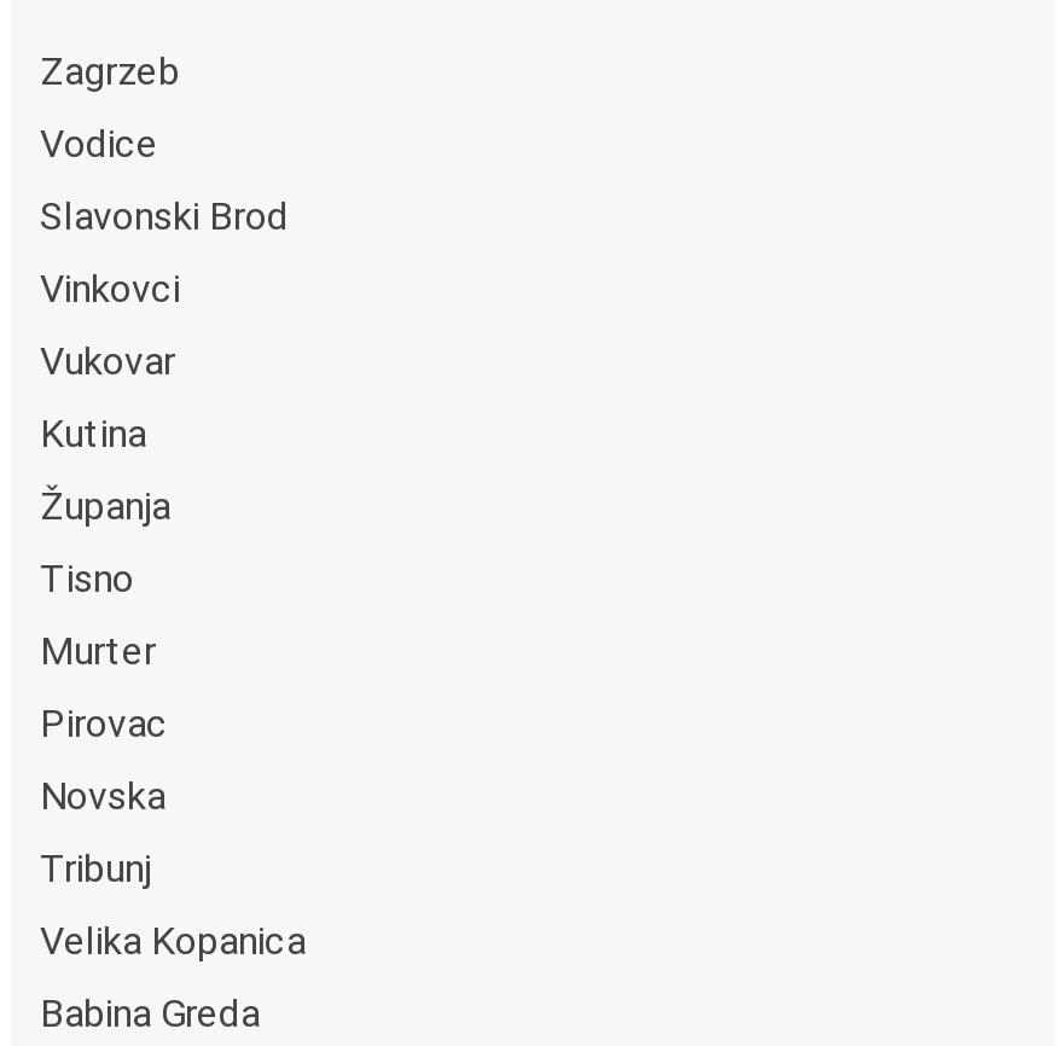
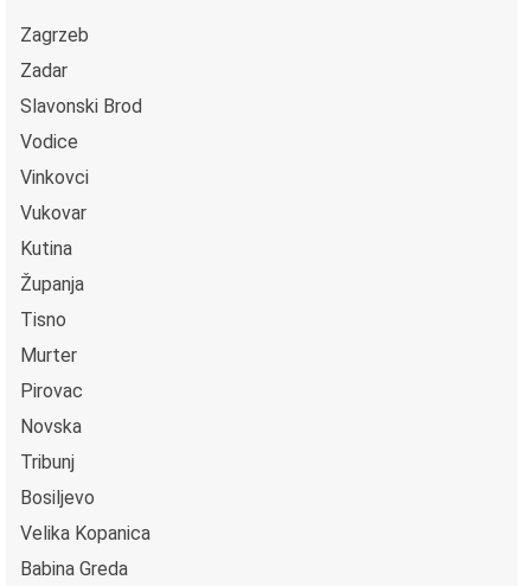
+ Zadar

moved down: Vodice

+ Bosiljevo
